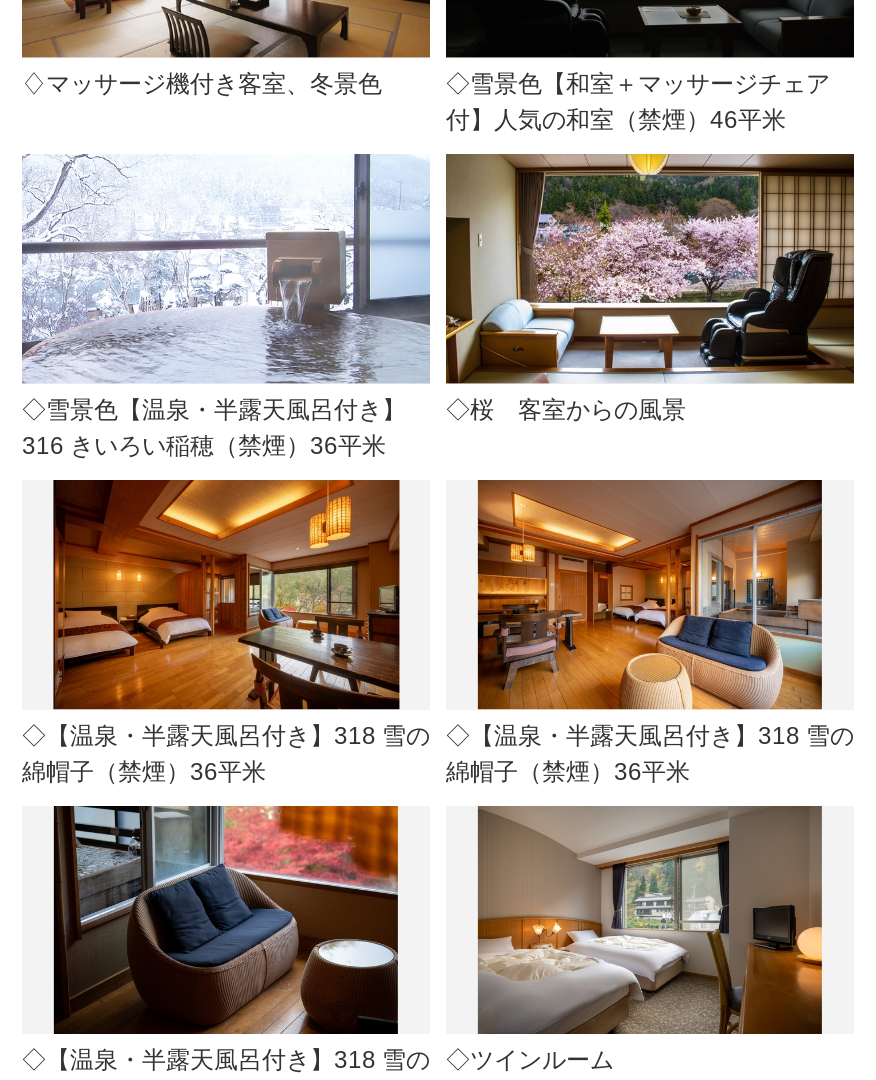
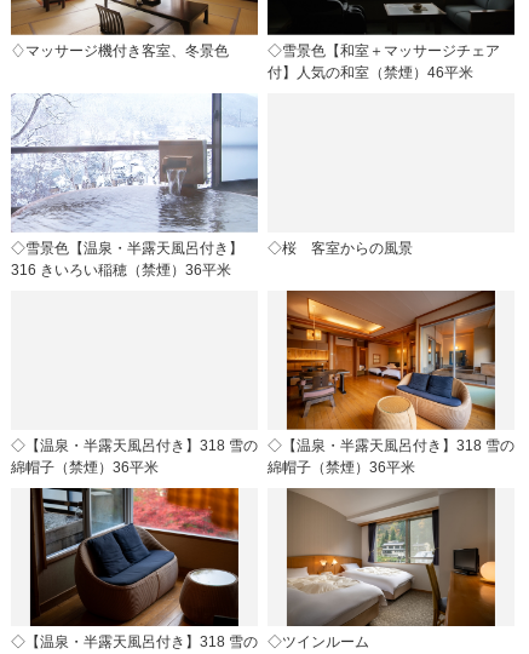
- [image]

- [image]
